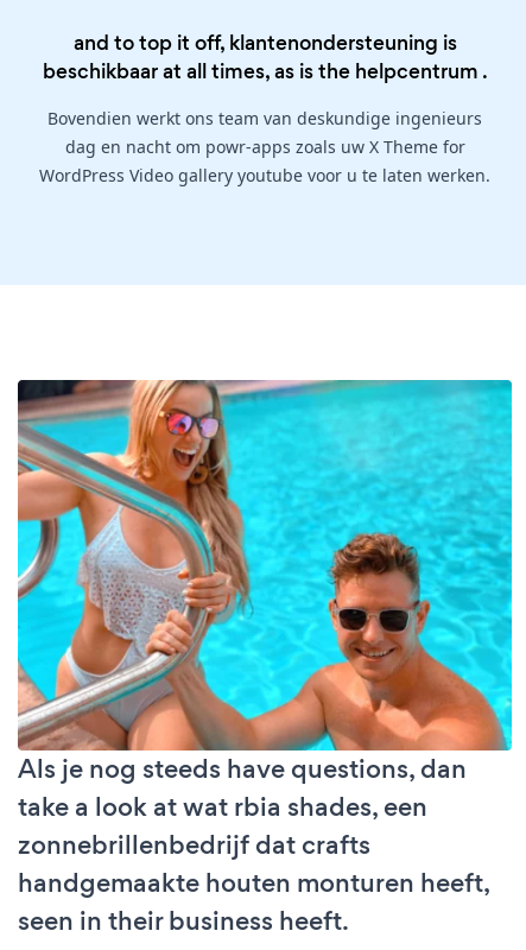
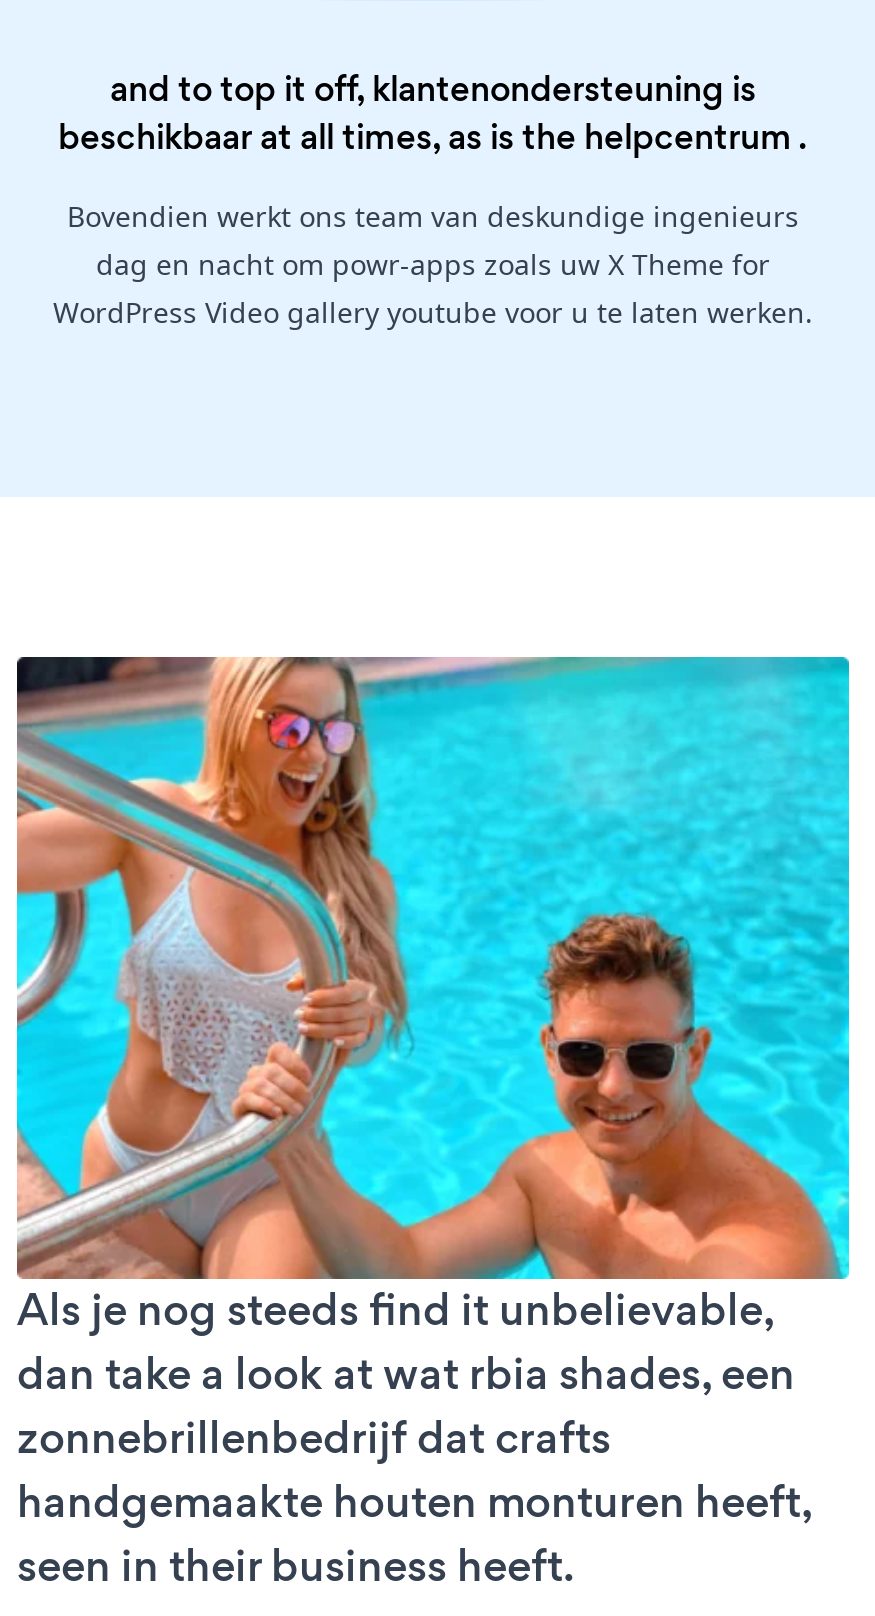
- Als je nog steeds have questions, dan
- take a look at wat rbia shades, een
+ Als je nog steeds find it unbelievable,
+ dan take a look at wat rbia shades, een
